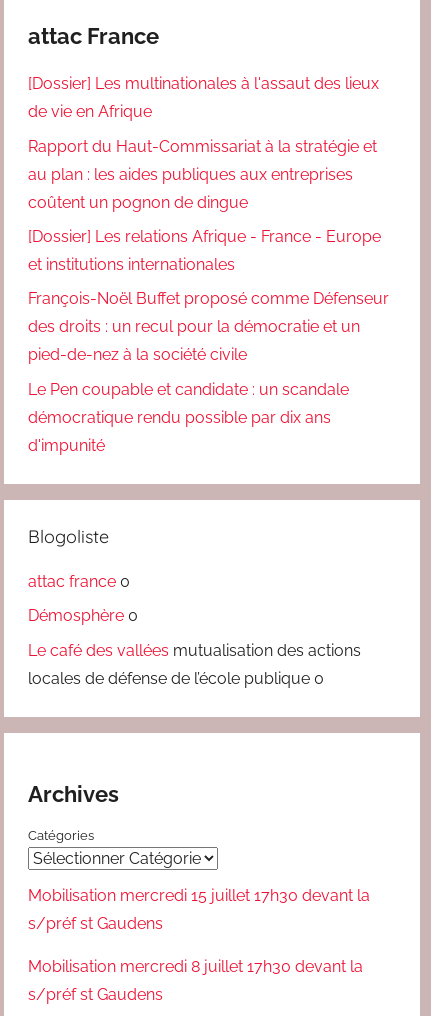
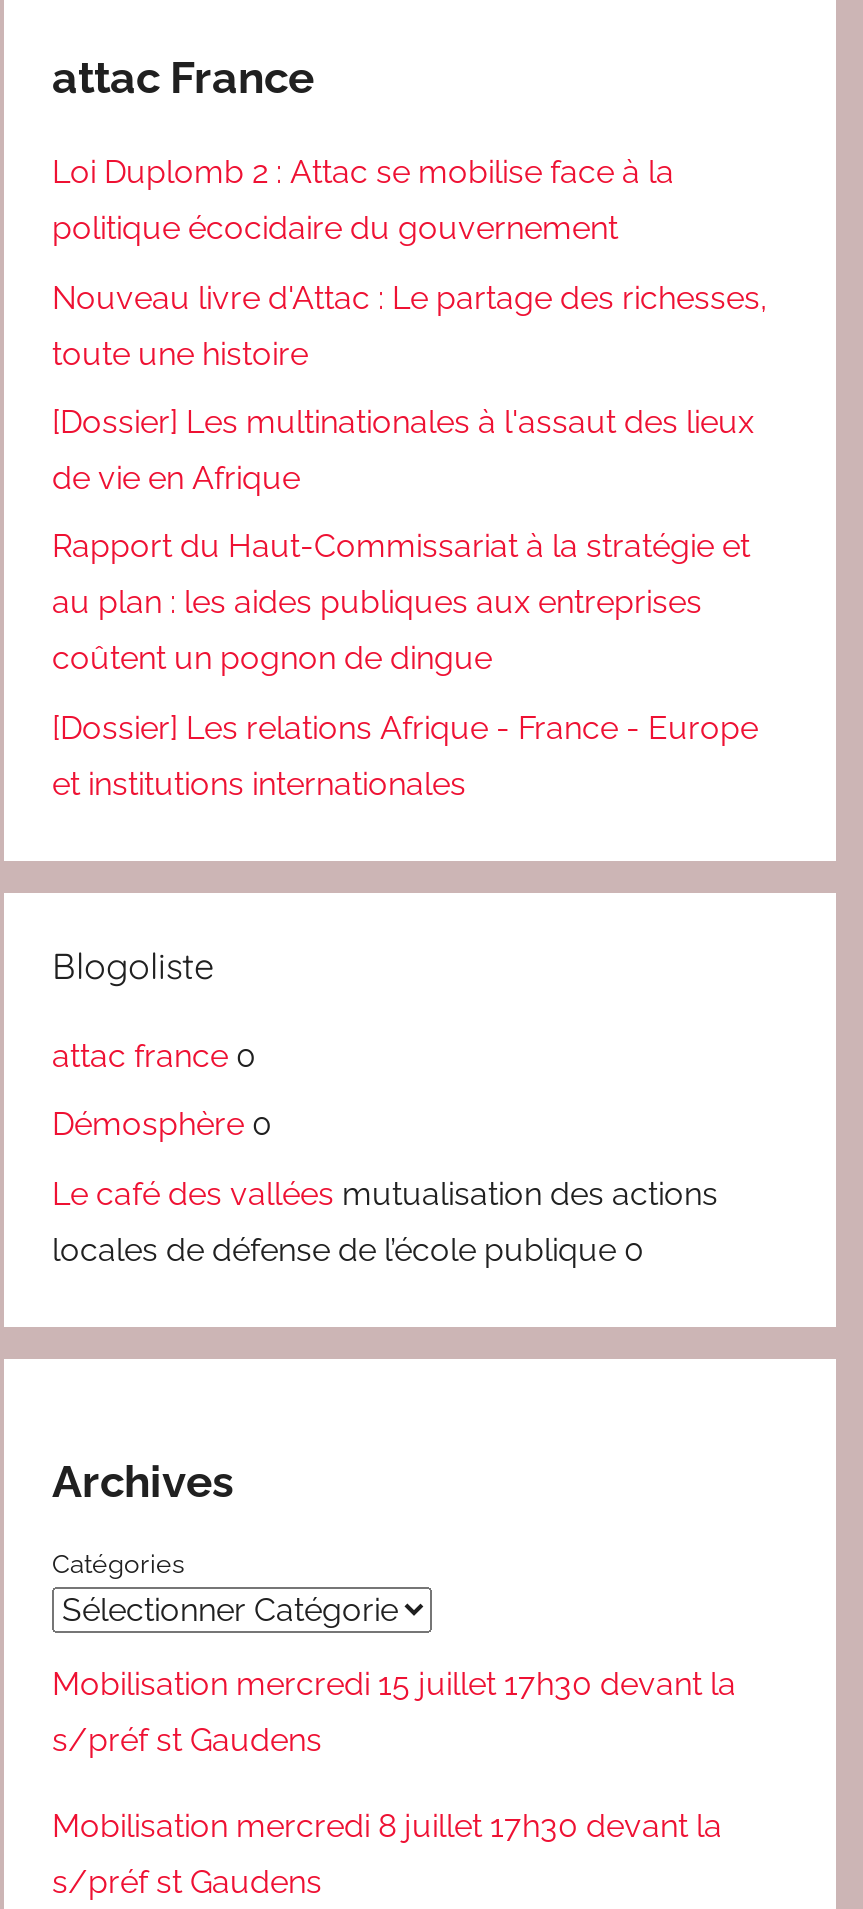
+ Loi Duplomb 2 : Attac se mobilise face à la
+ politique écocidaire du gouvernement
+ Nouveau livre d'Attac : Le partage des richesses,
+ toute une histoire

moved down: [Dossier] Les multinationales à l'assaut des lieux | de vie en Afrique | Rapport du Haut-Commissariat à la stratégie et | au plan : les aides publiques aux entreprises | coûtent un pognon de dingue | [Dossier] Les relations Afrique - France - Europe | et institutions internationales

- François-Noël Buffet proposé comme Défenseur
- des droits : un recul pour la démocratie et un
- pied-de-nez à la société civile
- Le Pen coupable et candidate : un scandale
- démocratique rendu possible par dix ans
- d'impunité
